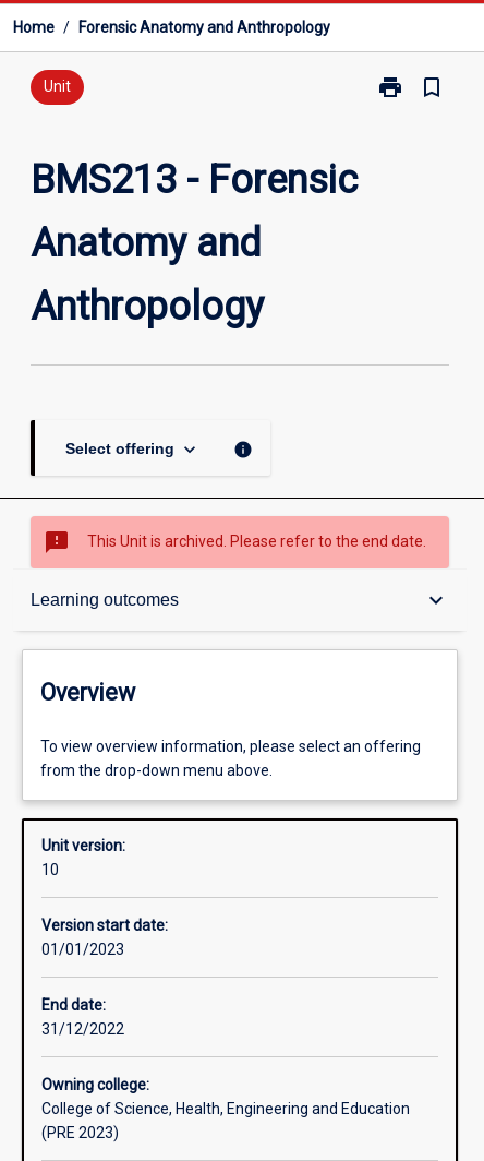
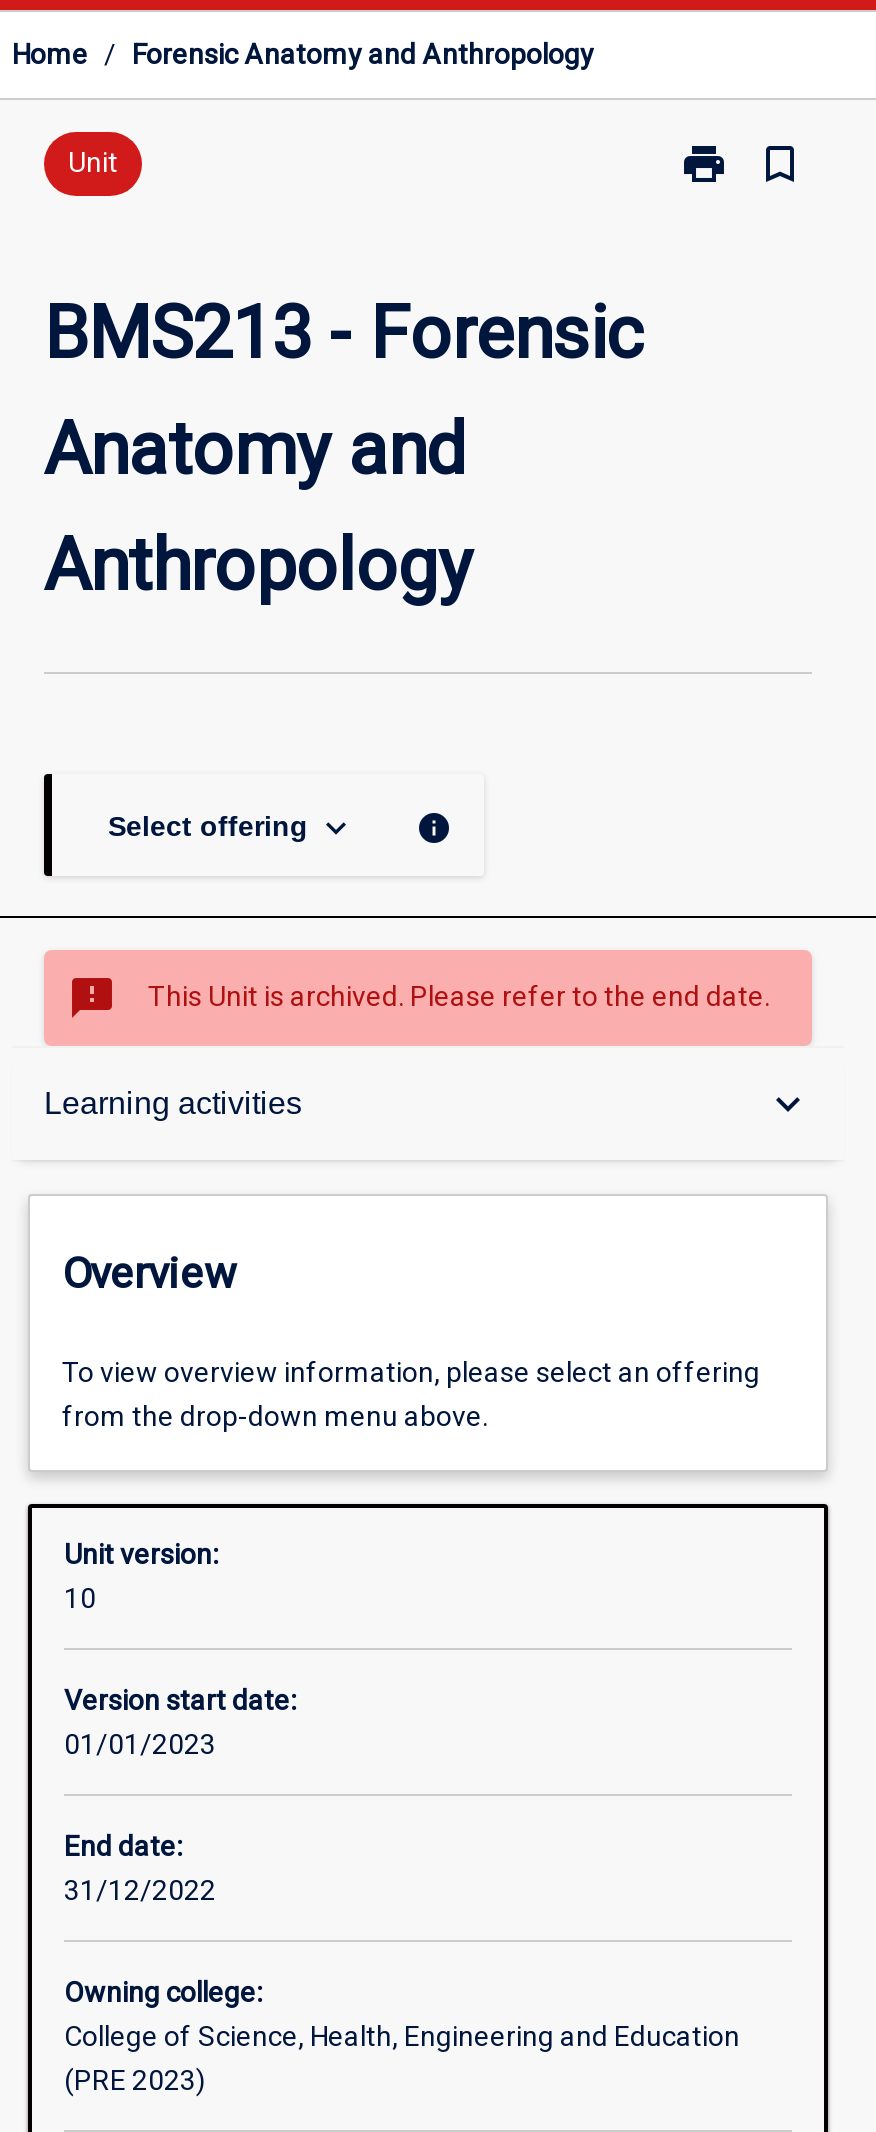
- Learning outcomes
+ Learning activities
